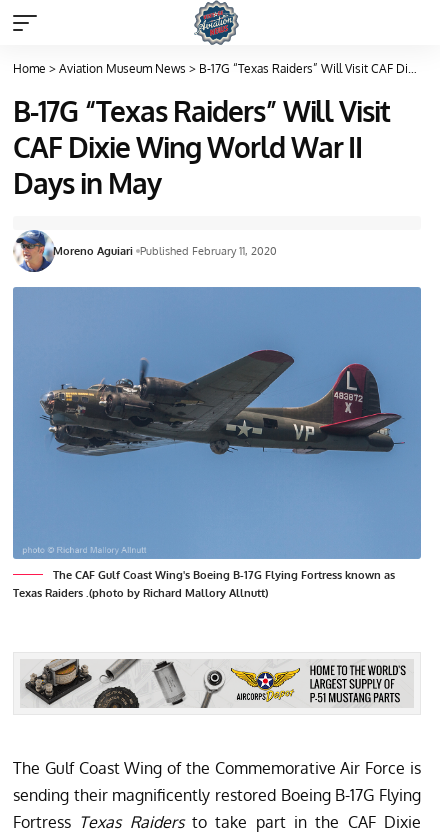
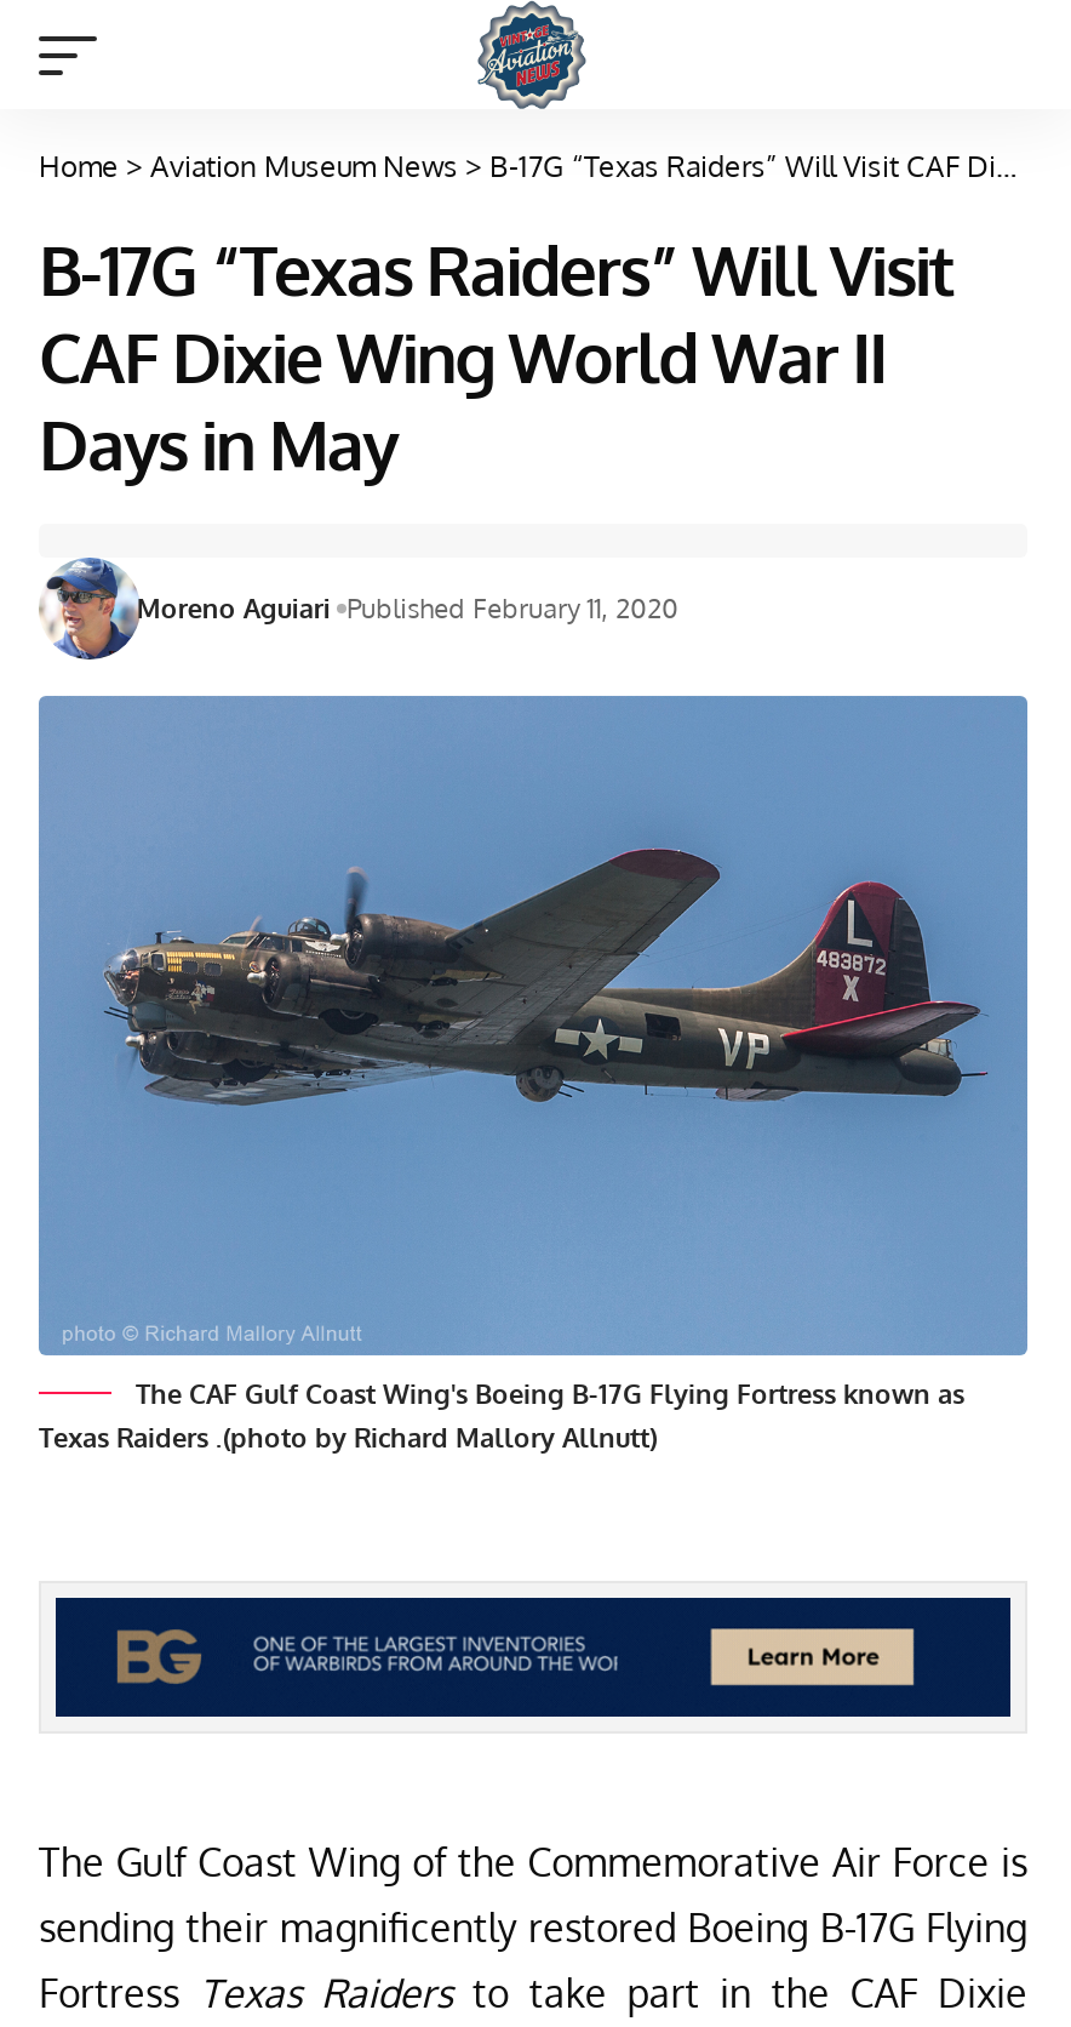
- [image]
+ [image]
